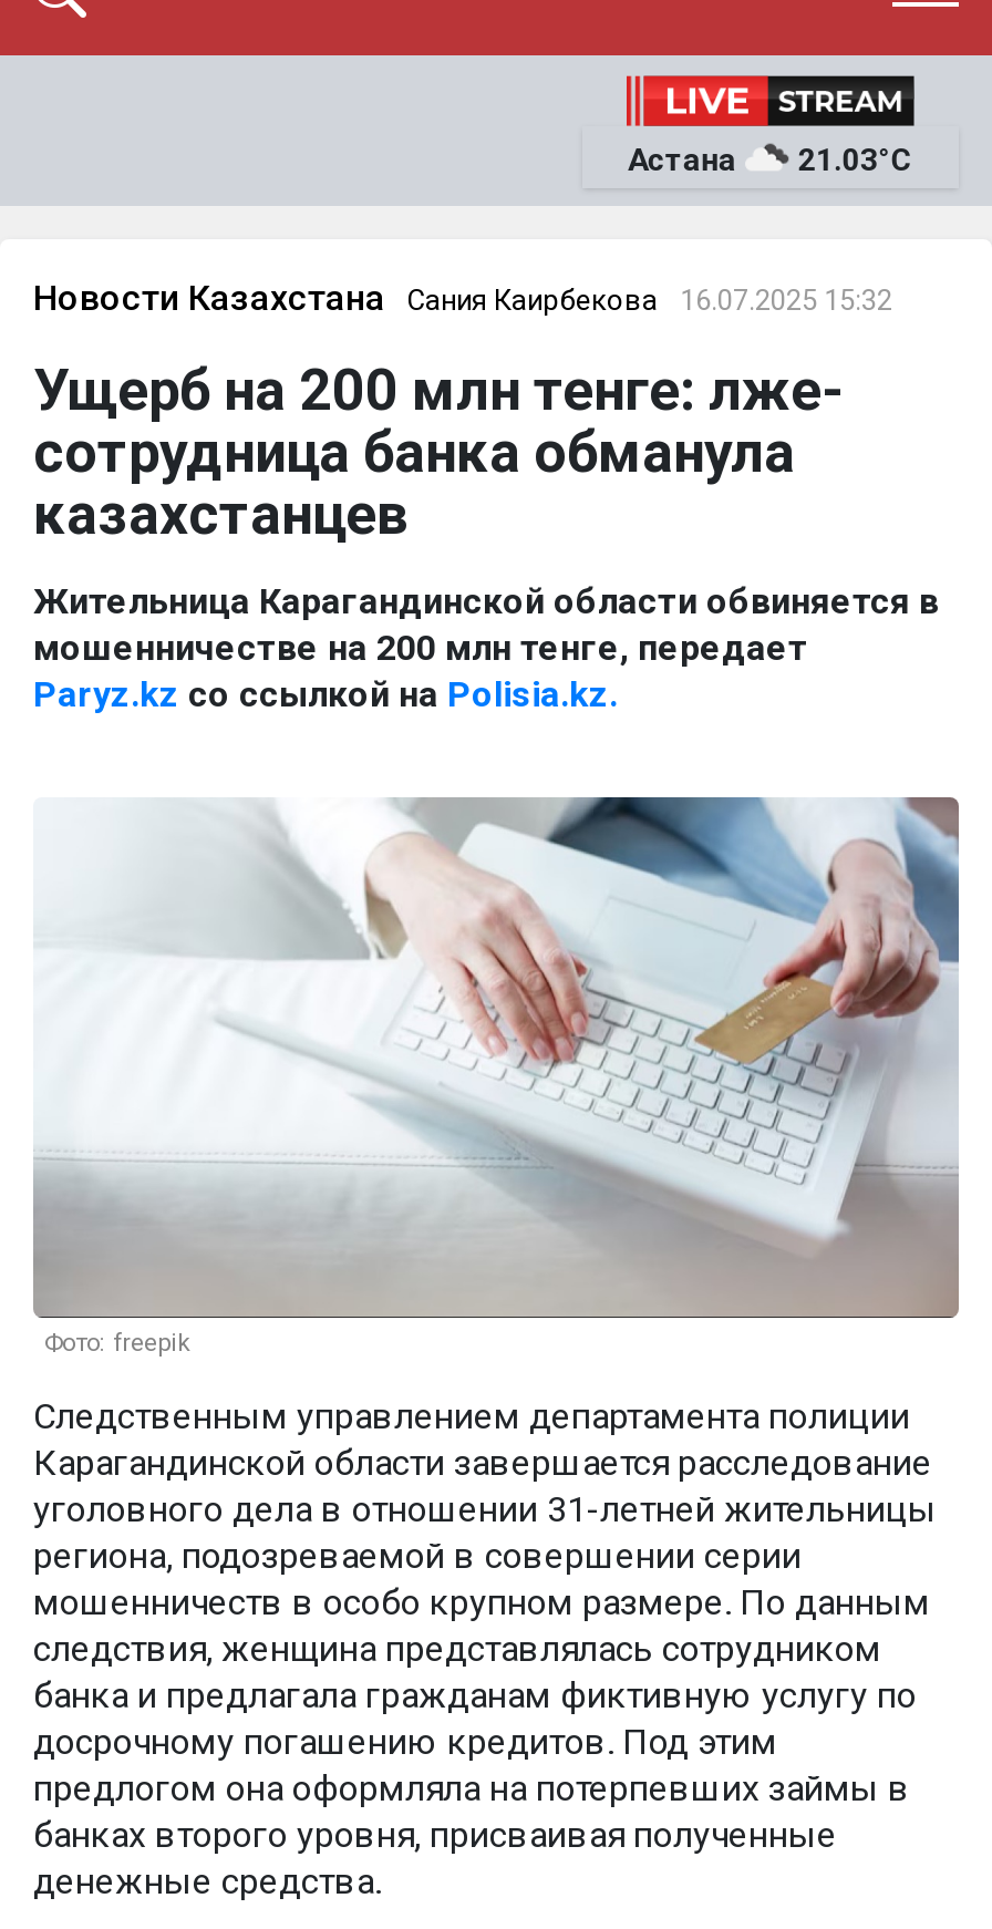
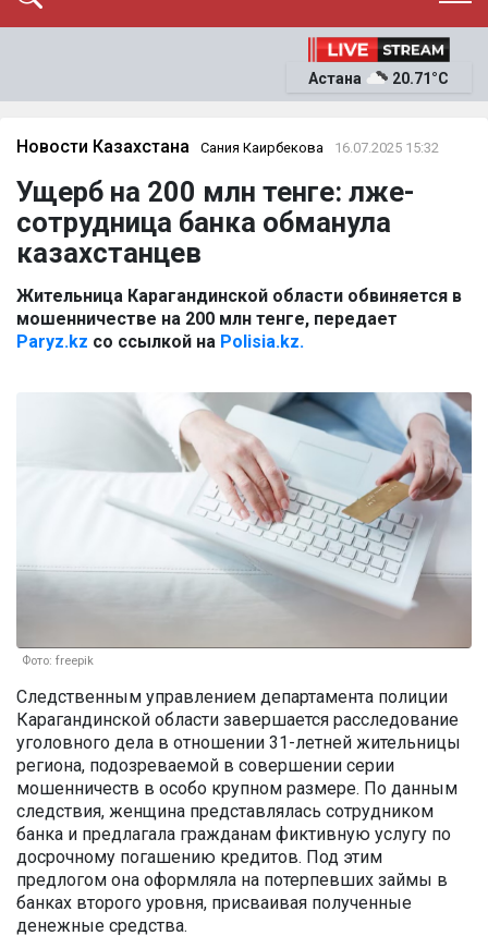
- 21.03°C
+ 20.71°C
